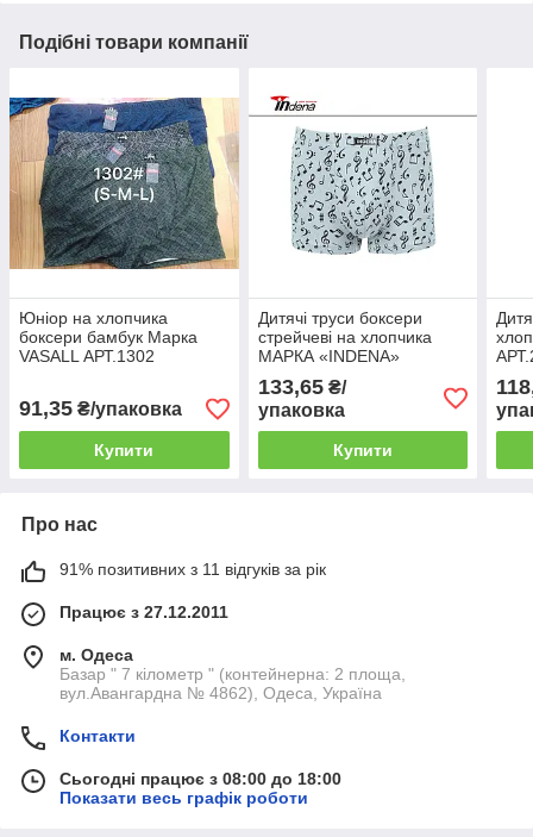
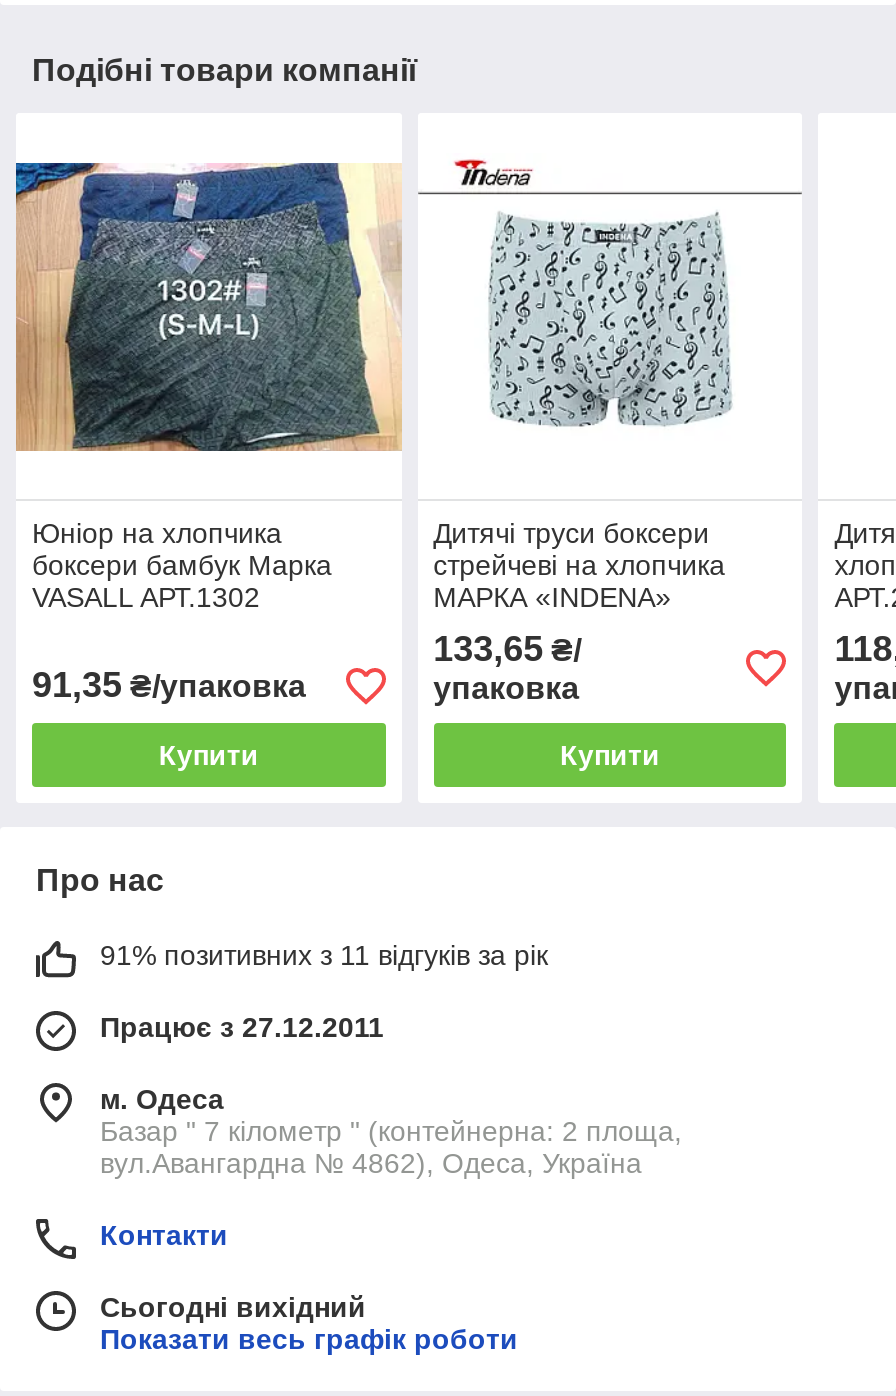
- Сьогодні працює з 08:00 до 18:00
+ Сьогодні вихідний
